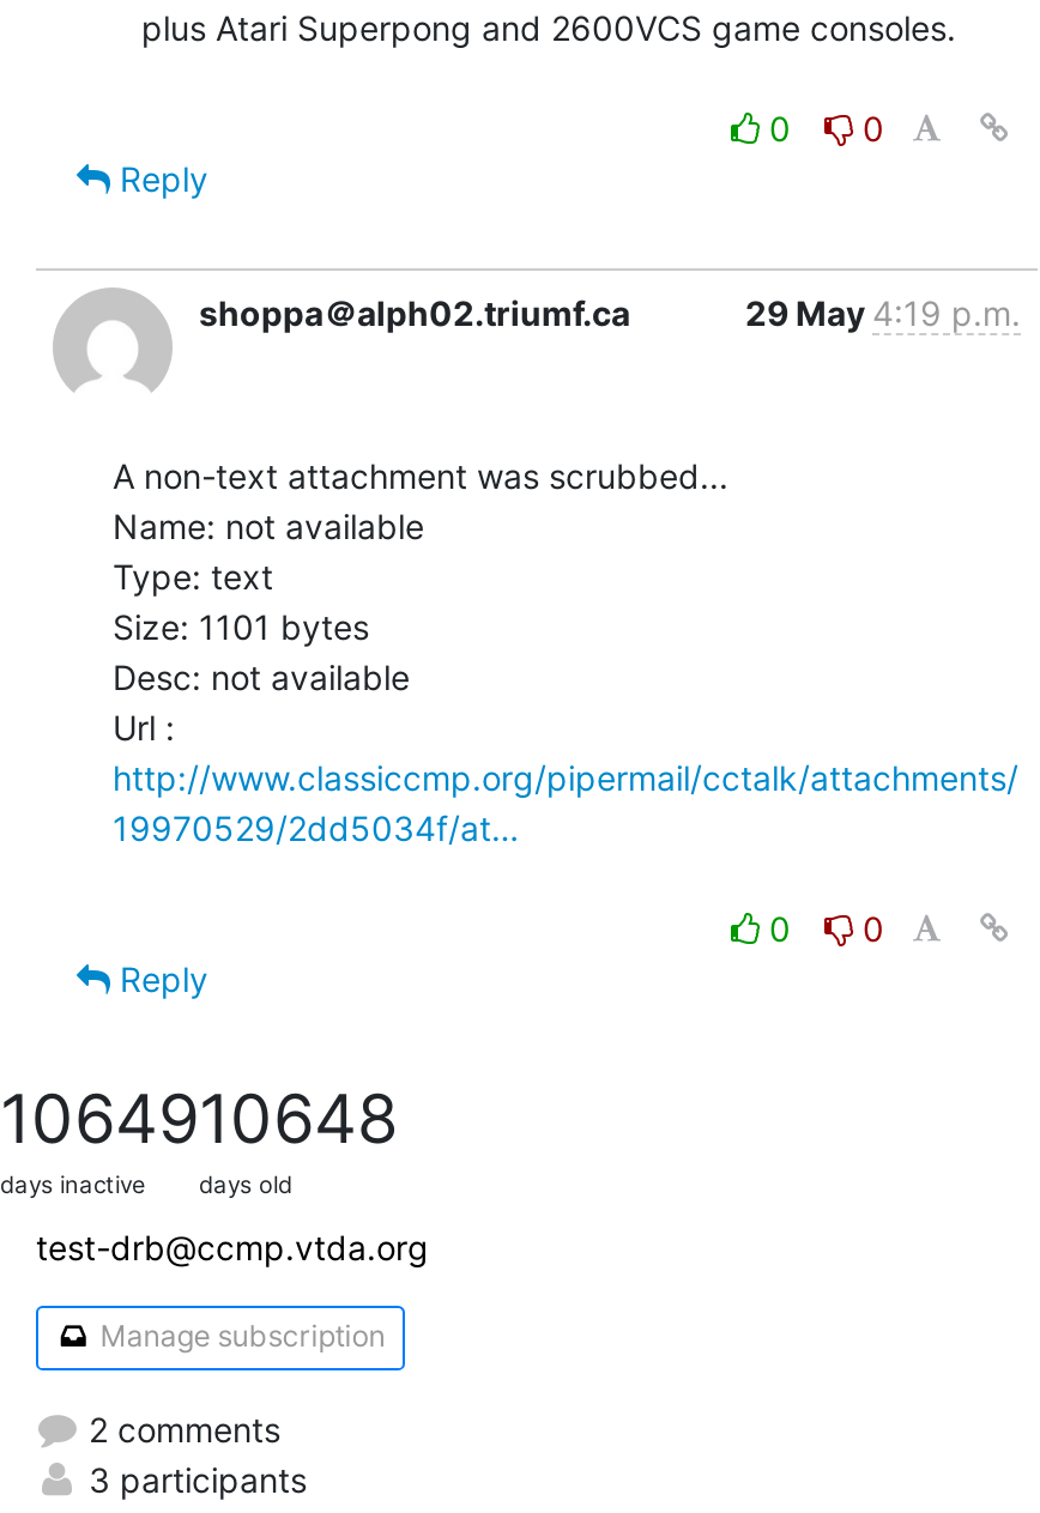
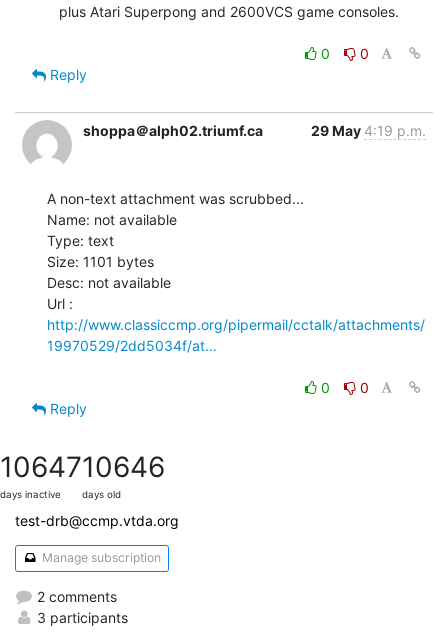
- 10649
+ 10647

- 10648
+ 10646
